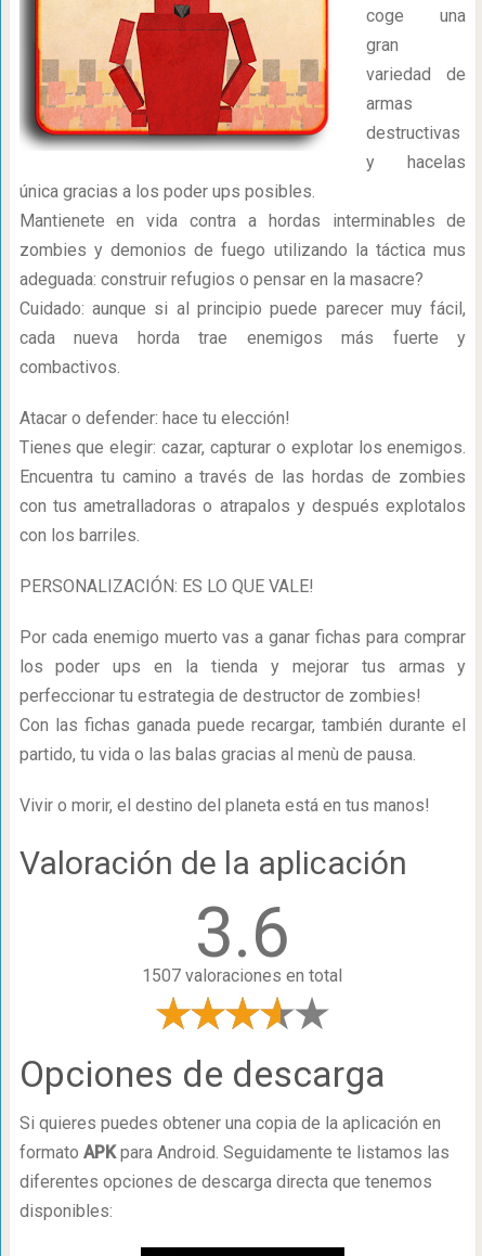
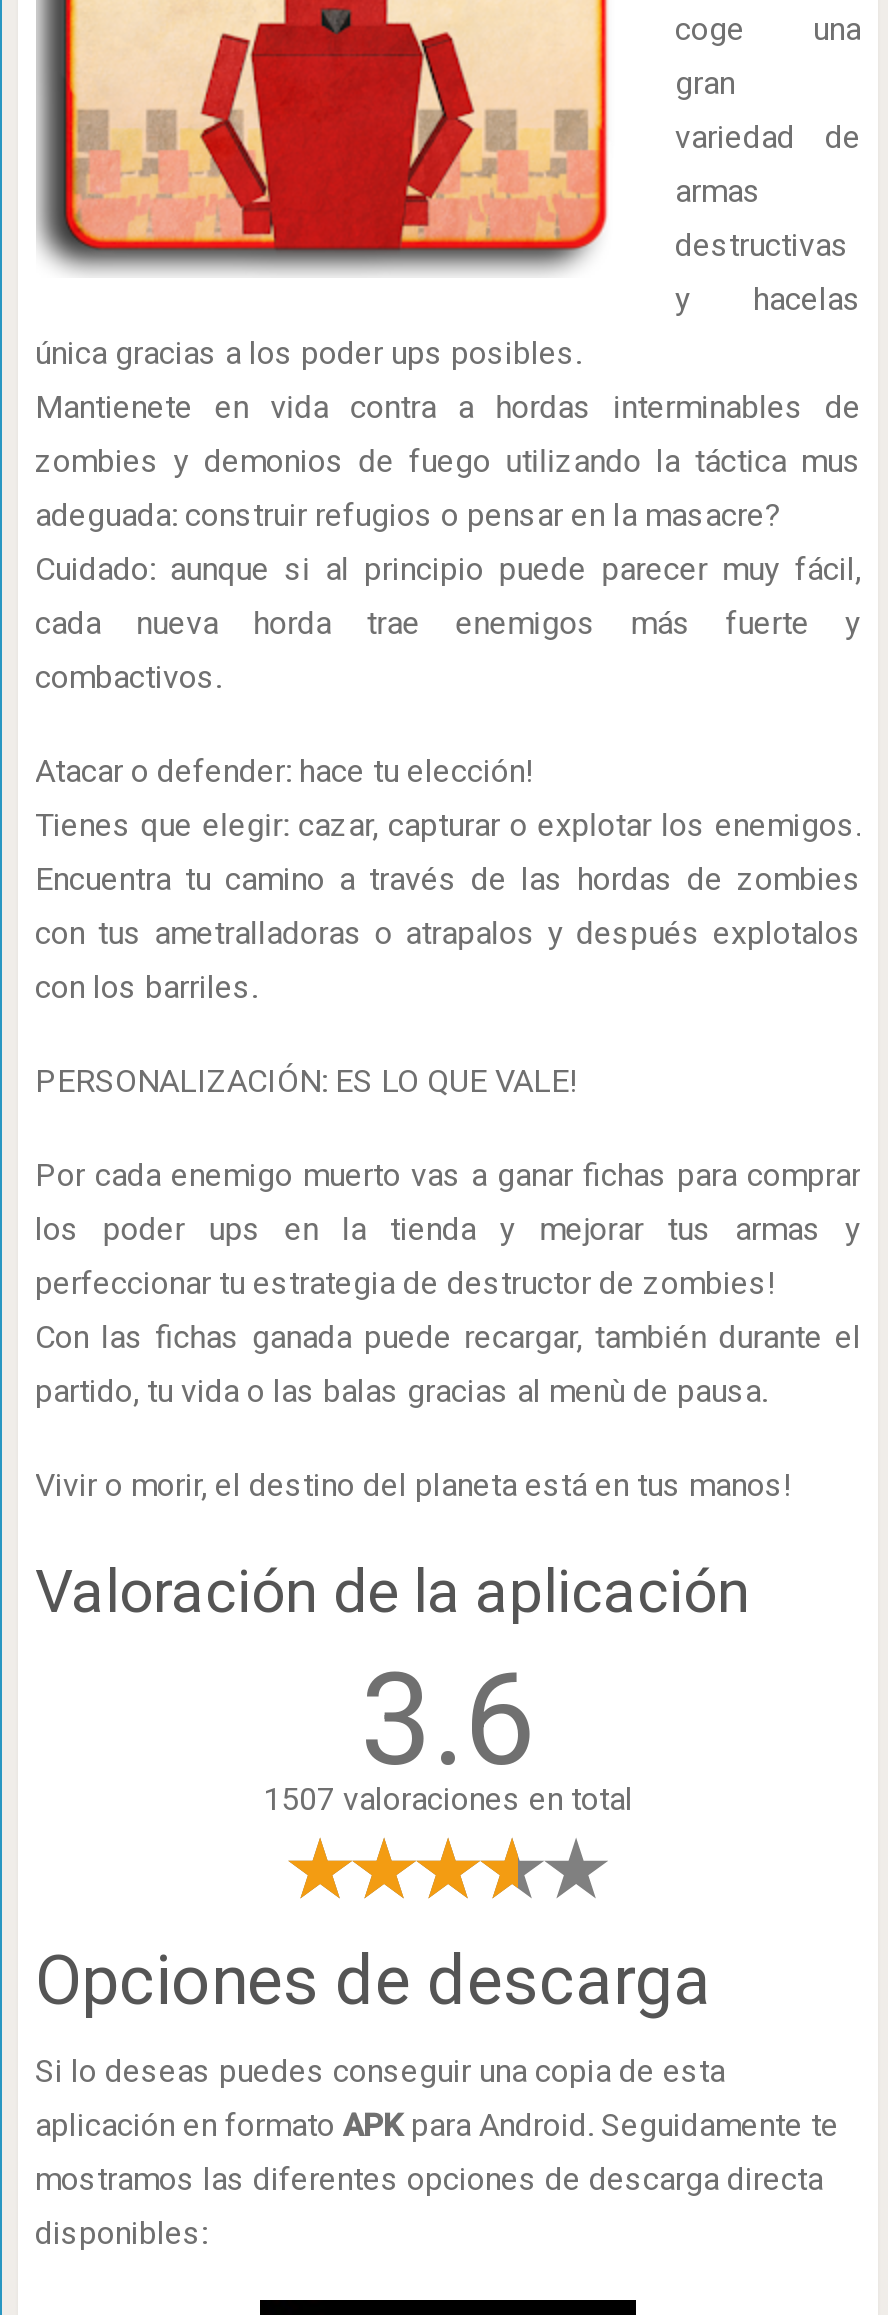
- Si quieres puedes obtener una copia de la aplicación en
- formato APK para Android. Seguidamente te listamos las
- diferentes opciones de descarga directa que tenemos
+ Si lo deseas puedes conseguir una copia de esta
+ aplicación en formato APK para Android. Seguidamente te
+ mostramos las diferentes opciones de descarga directa
